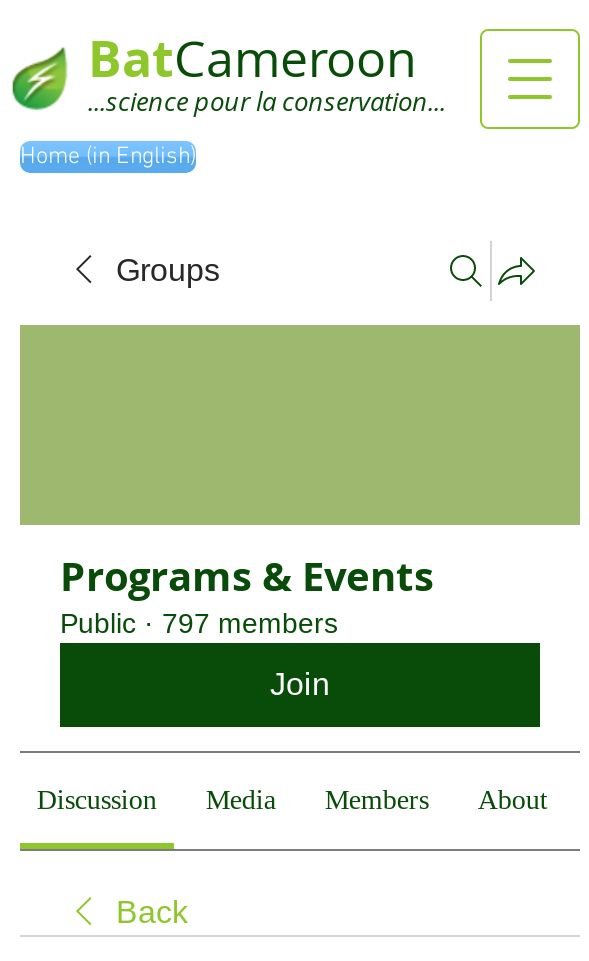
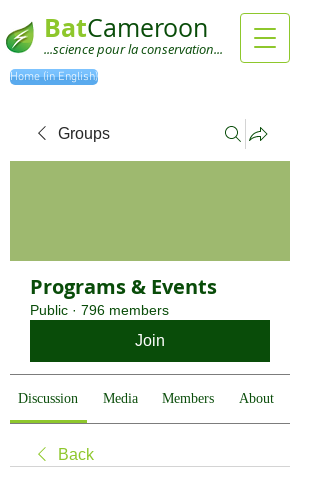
- Public · 797 members
+ Public · 796 members
